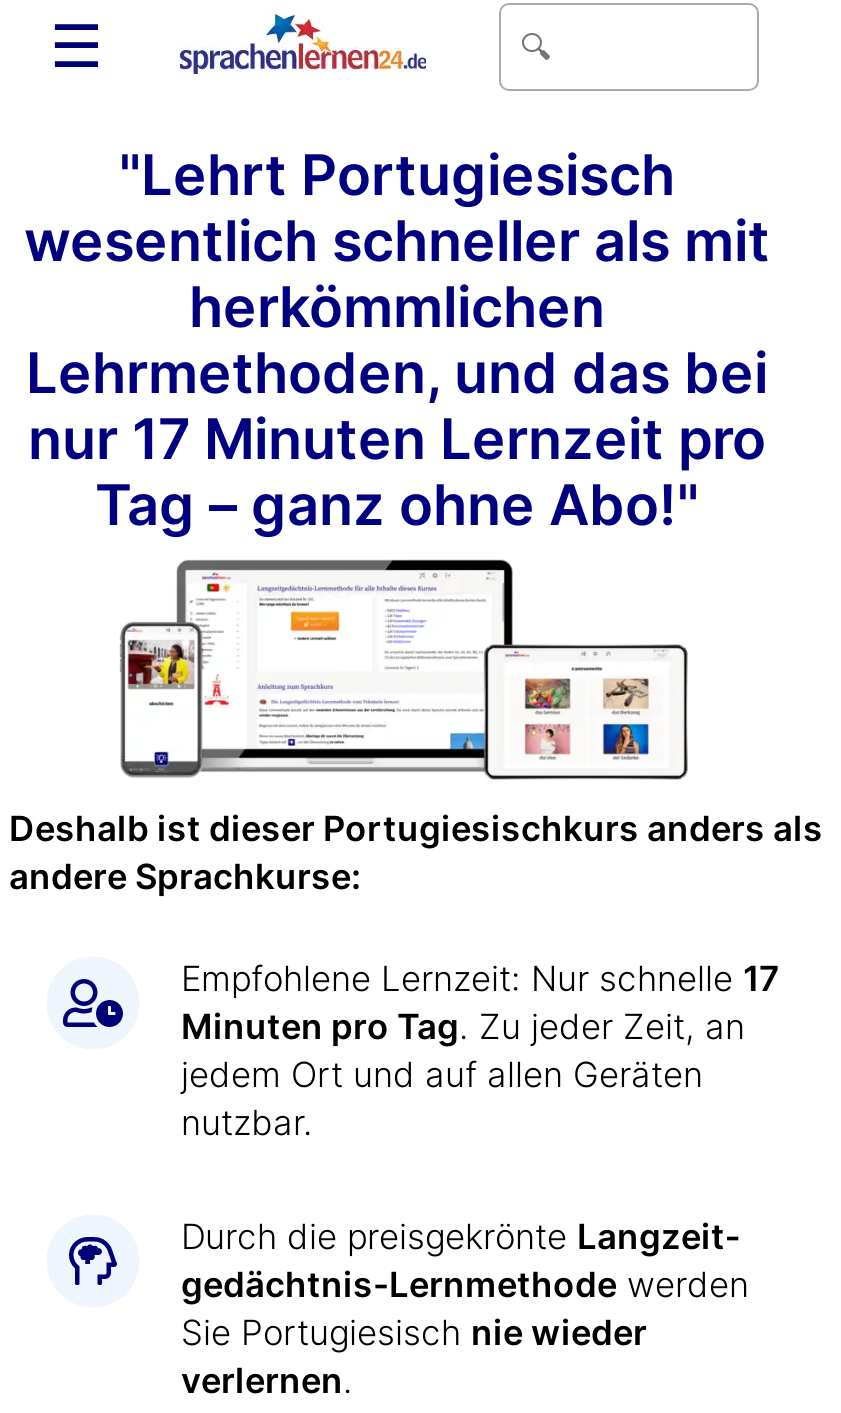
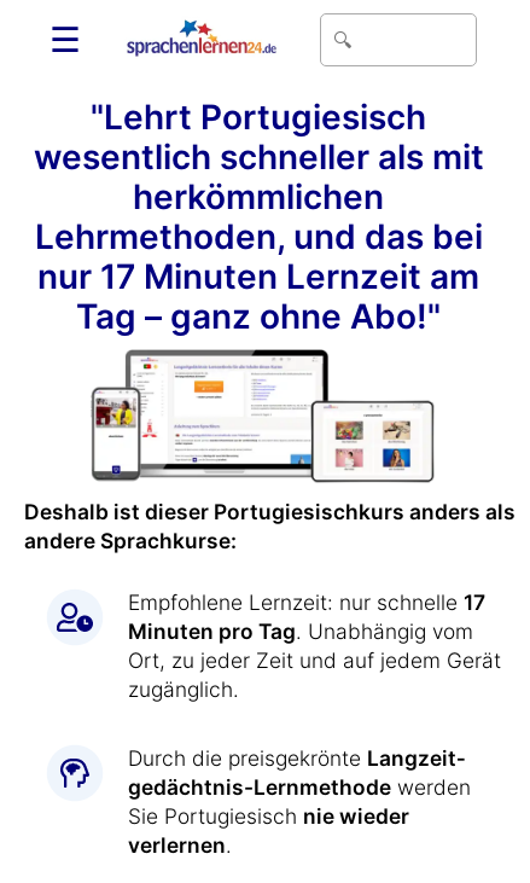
- nur 17 Minuten Lernzeit pro
+ nur 17 Minuten Lernzeit am

- Empfohlene Lernzeit: Nur schnelle 17
- Minuten pro Tag. Zu jeder Zeit, an
- jedem Ort und auf allen Geräten
- nutzbar.
+ Empfohlene Lernzeit: nur schnelle 17
+ Minuten pro Tag. Unabhängig vom
+ Ort, zu jeder Zeit und auf jedem Gerät
+ zugänglich.
